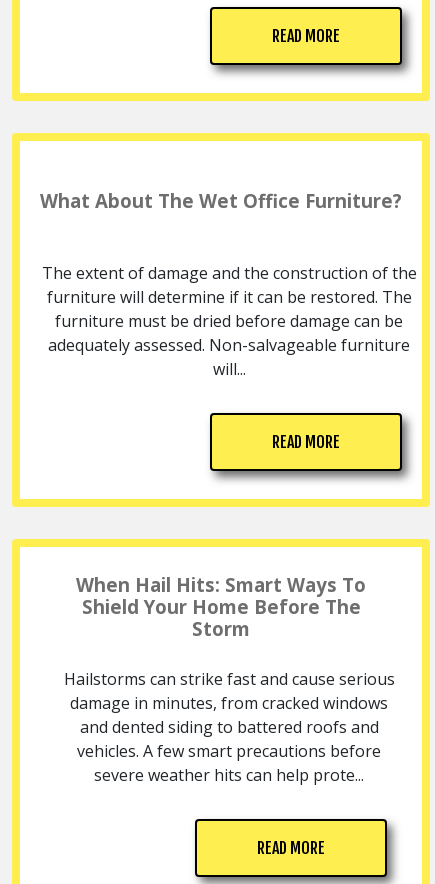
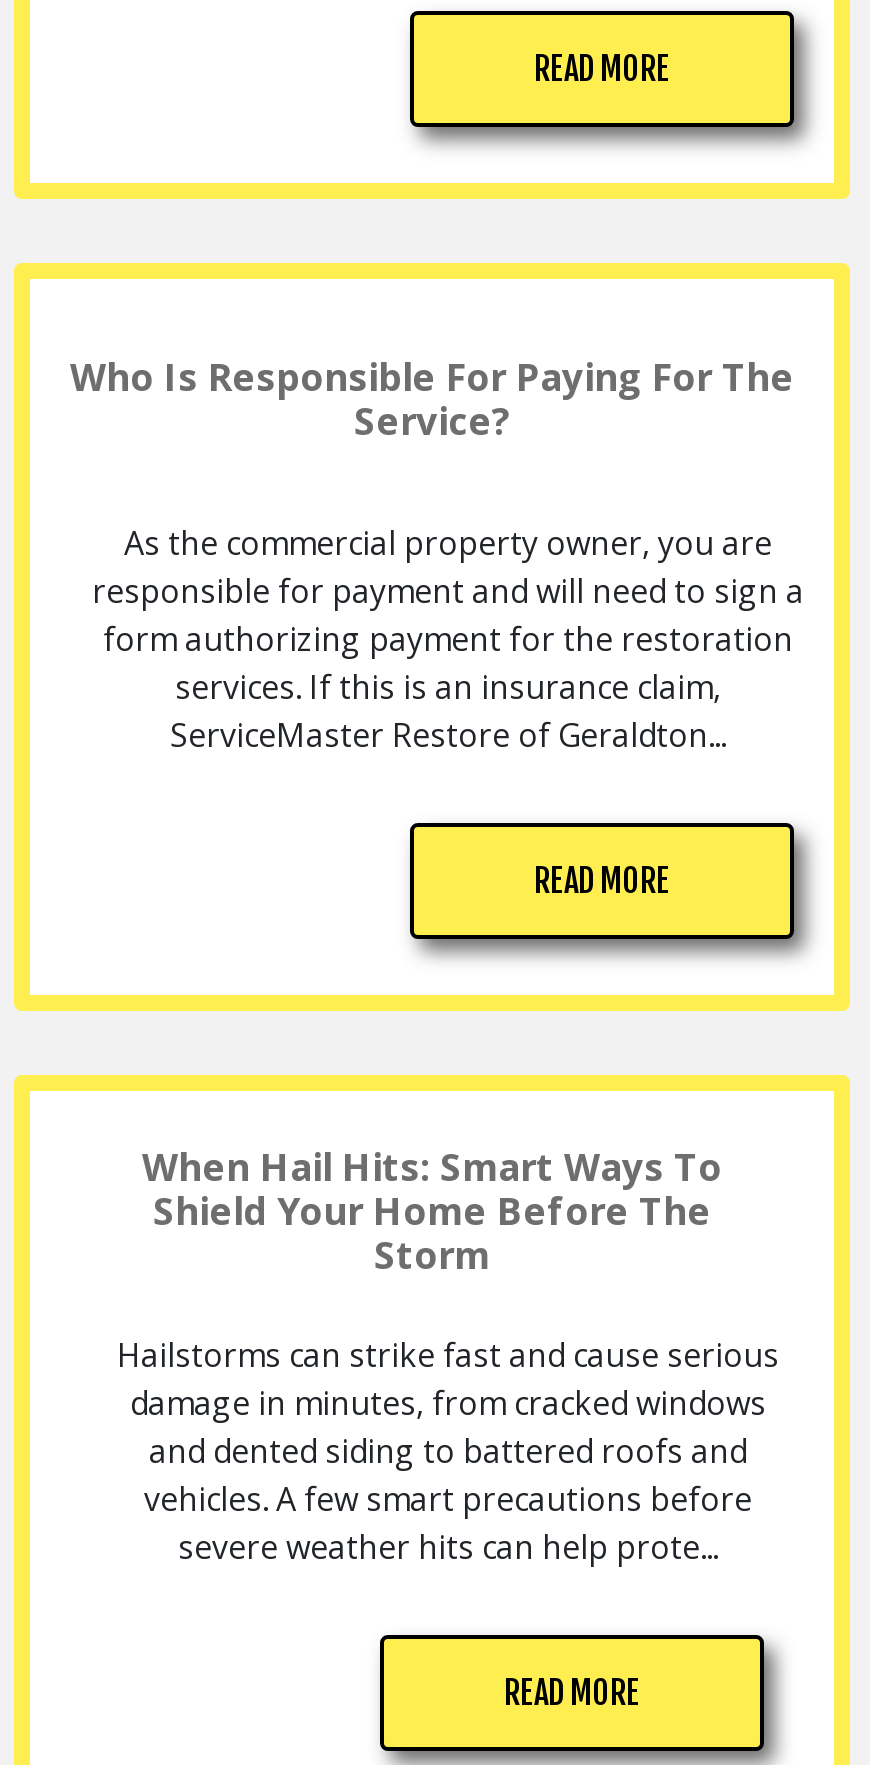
- What About The Wet Office Furniture?
+ Who Is Responsible For Paying For The
+ Service?

- The extent of damage and the construction of the
- furniture will determine if it can be restored. The
- furniture must be dried before damage can be
- adequately assessed. Non-salvageable furniture
- will...
+ As the commercial property owner, you are
+ responsible for payment and will need to sign a
+ form authorizing payment for the restoration
+ services. If this is an insurance claim,
+ ServiceMaster Restore of Geraldton...
